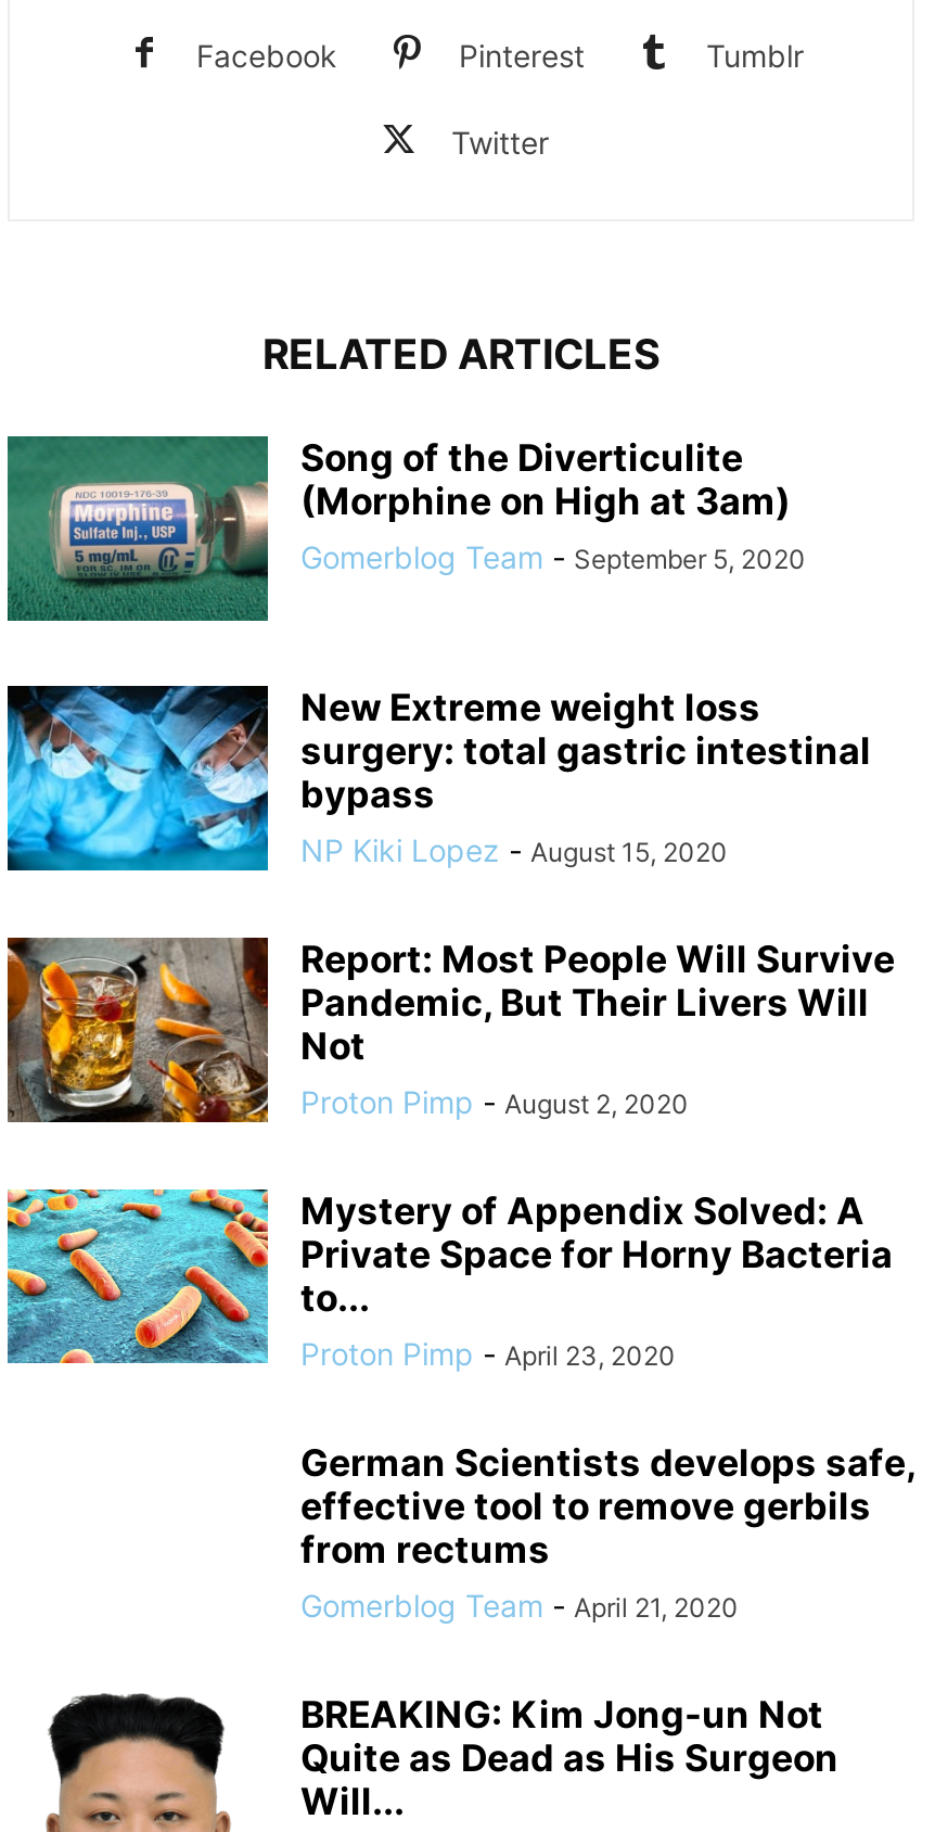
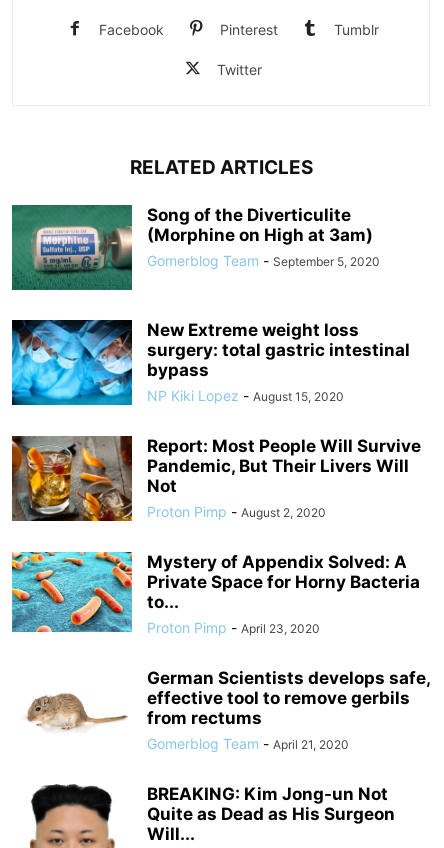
+ [image]
